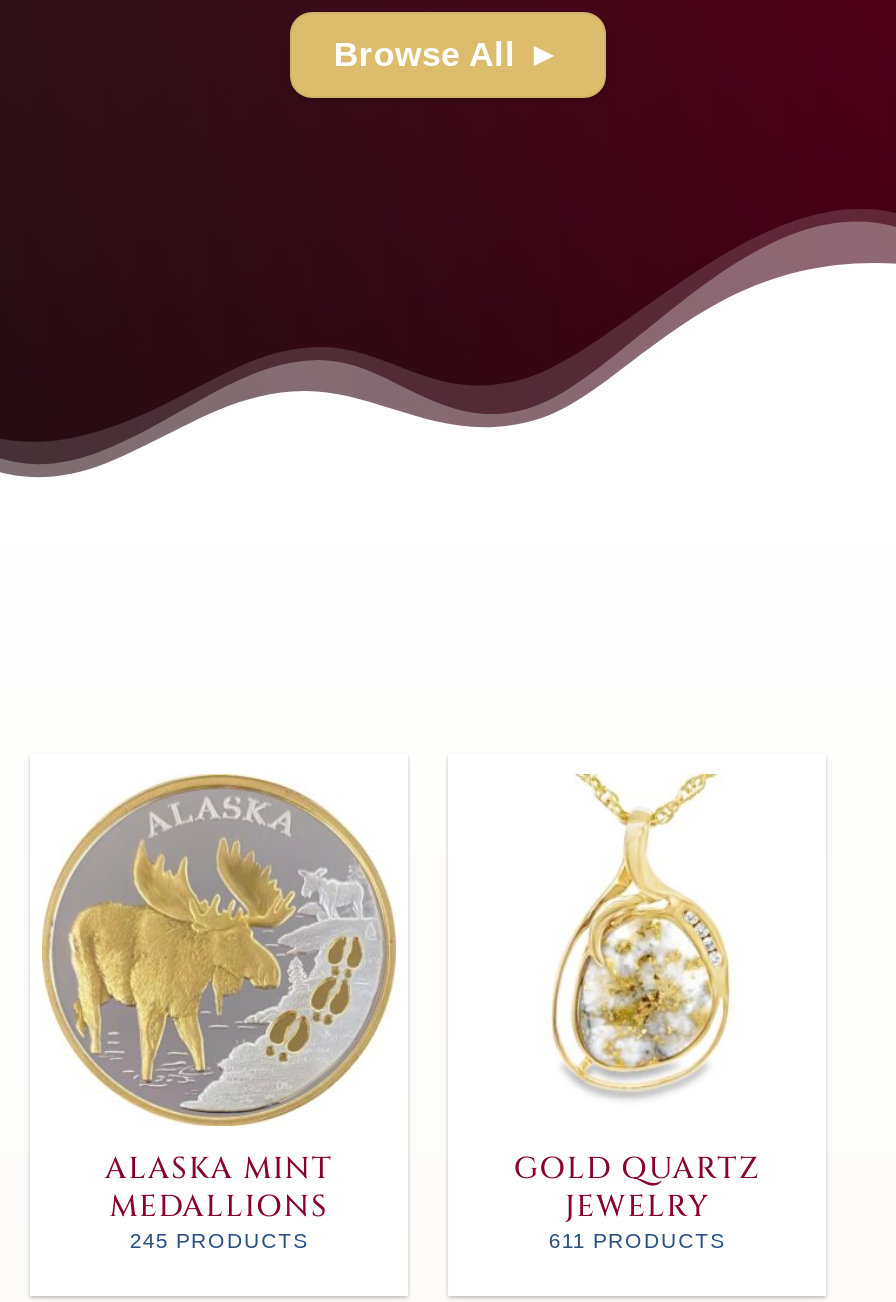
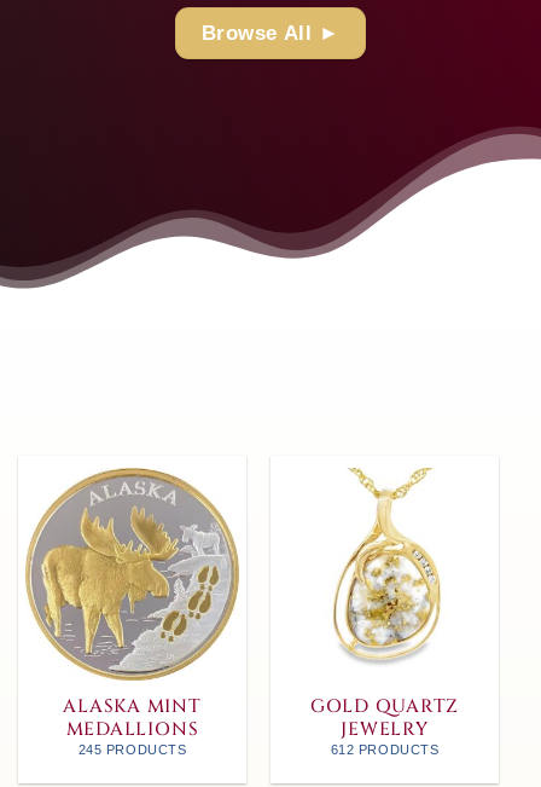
- 611 PRODUCTS
+ 612 PRODUCTS
